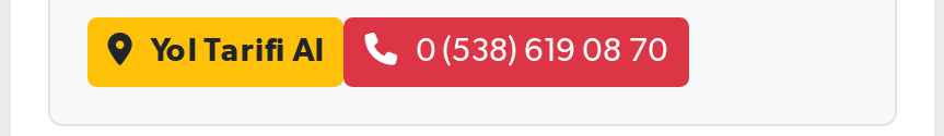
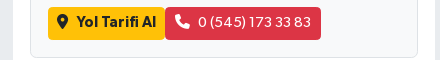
- 0 (538) 619 08 70
+ 0 (545) 173 33 83
